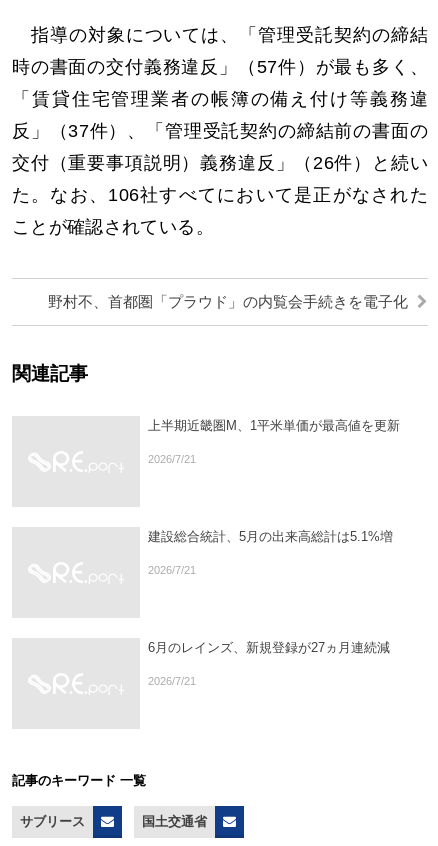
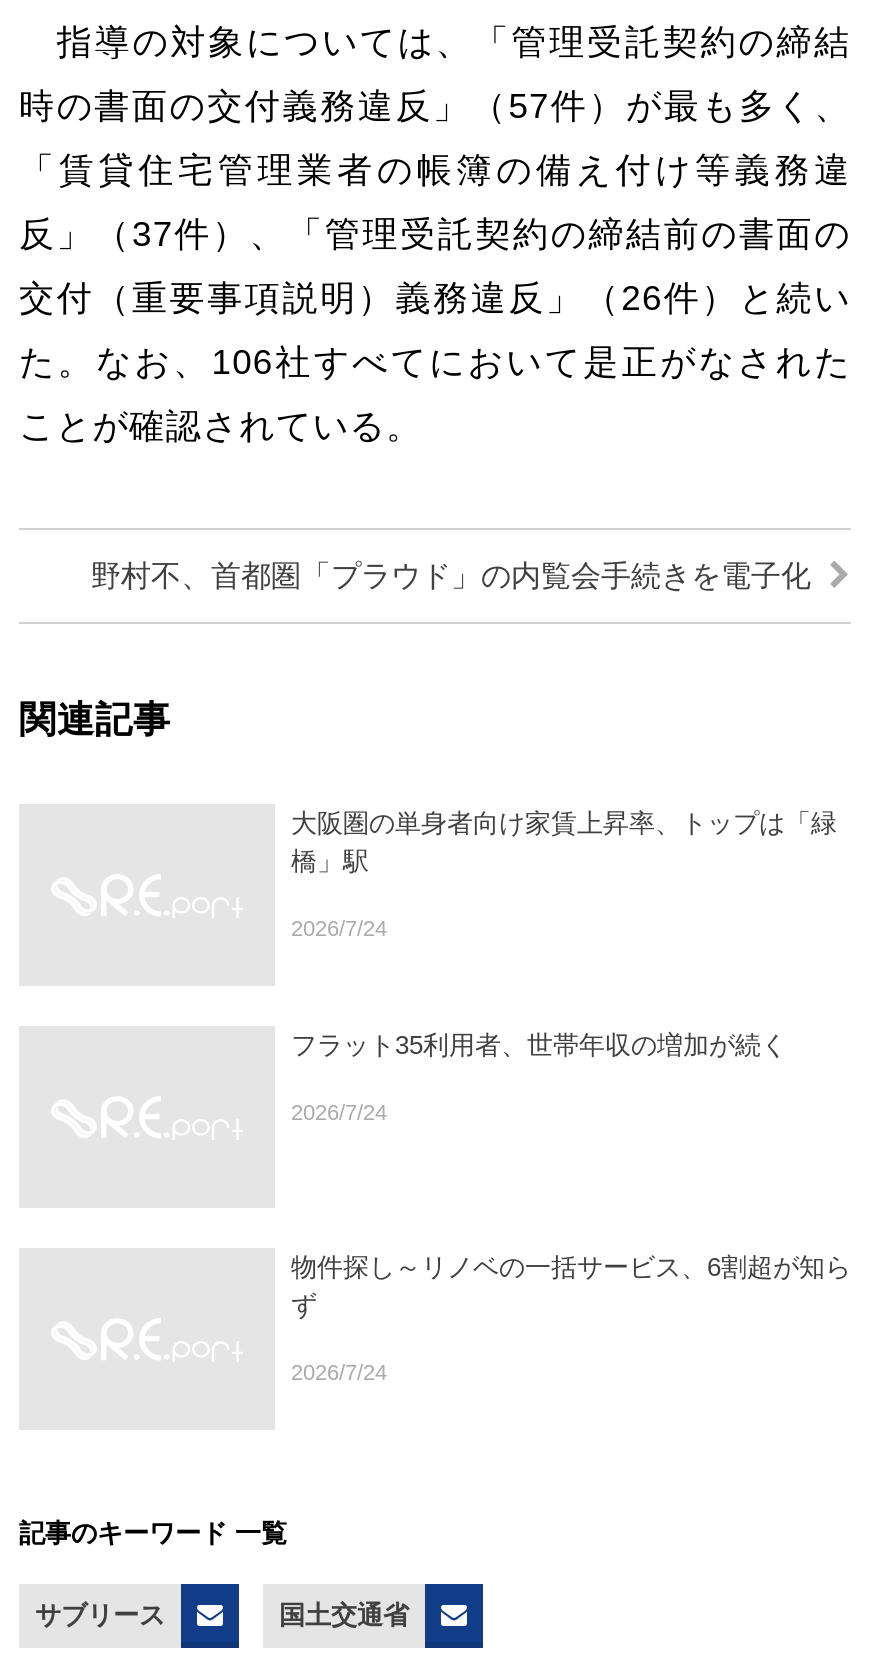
- 上半期近畿圏M、1平米単価が最高値を更新
+ 大阪圏の単身者向け家賃上昇率、トップは「緑
+ 橋」駅

- 2026/7/21
+ 2026/7/24

- 建設総合統計、5月の出来高総計は5.1%増
+ フラット35利用者、世帯年収の増加が続く

- 2026/7/21
+ 2026/7/24

- 6月のレインズ、新規登録が27ヵ月連続減
+ 物件探し～リノベの一括サービス、6割超が知ら
+ ず

- 2026/7/21
+ 2026/7/24
